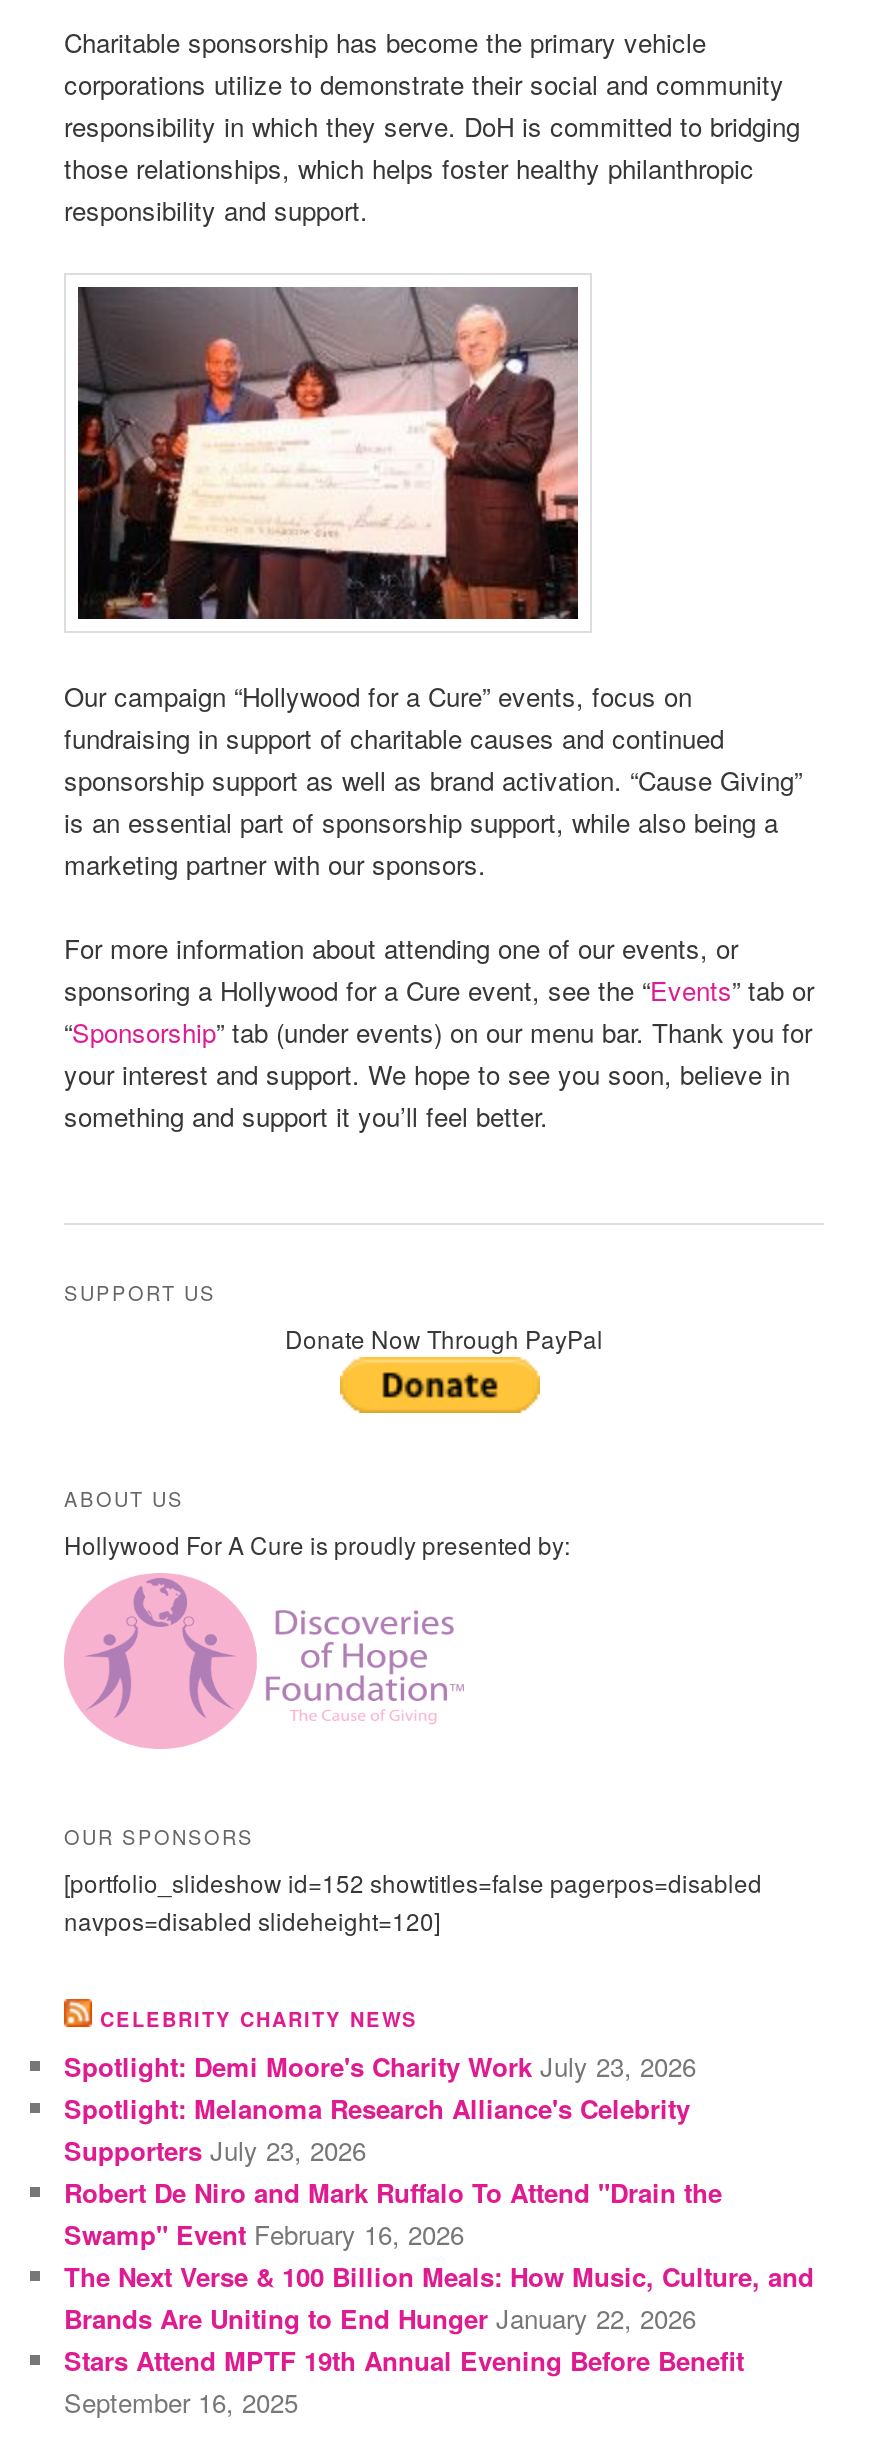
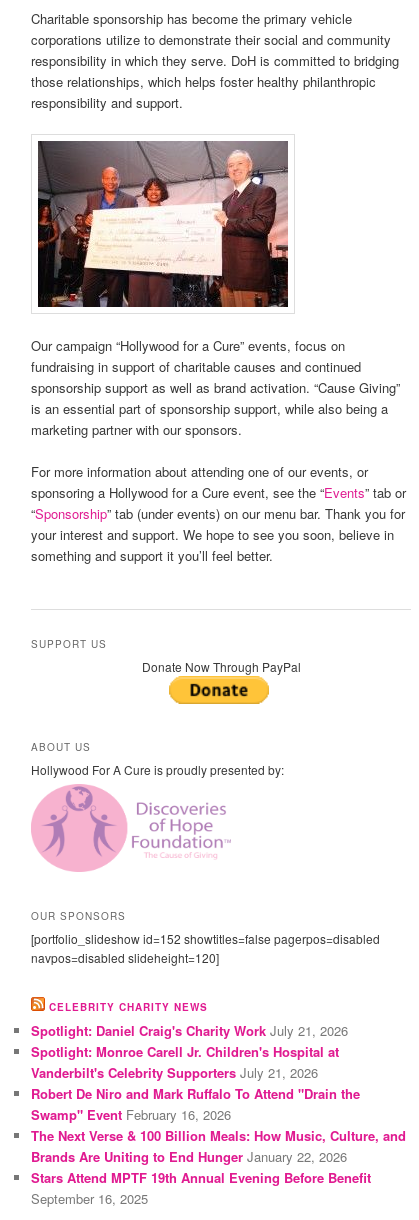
- Spotlight: Demi Moore's Charity Work July 23, 2026
- Spotlight: Melanoma Research Alliance's Celebrity
- Supporters July 23, 2026
+ Spotlight: Daniel Craig's Charity Work July 21, 2026
+ Spotlight: Monroe Carell Jr. Children's Hospital at
+ Vanderbilt's Celebrity Supporters July 21, 2026
